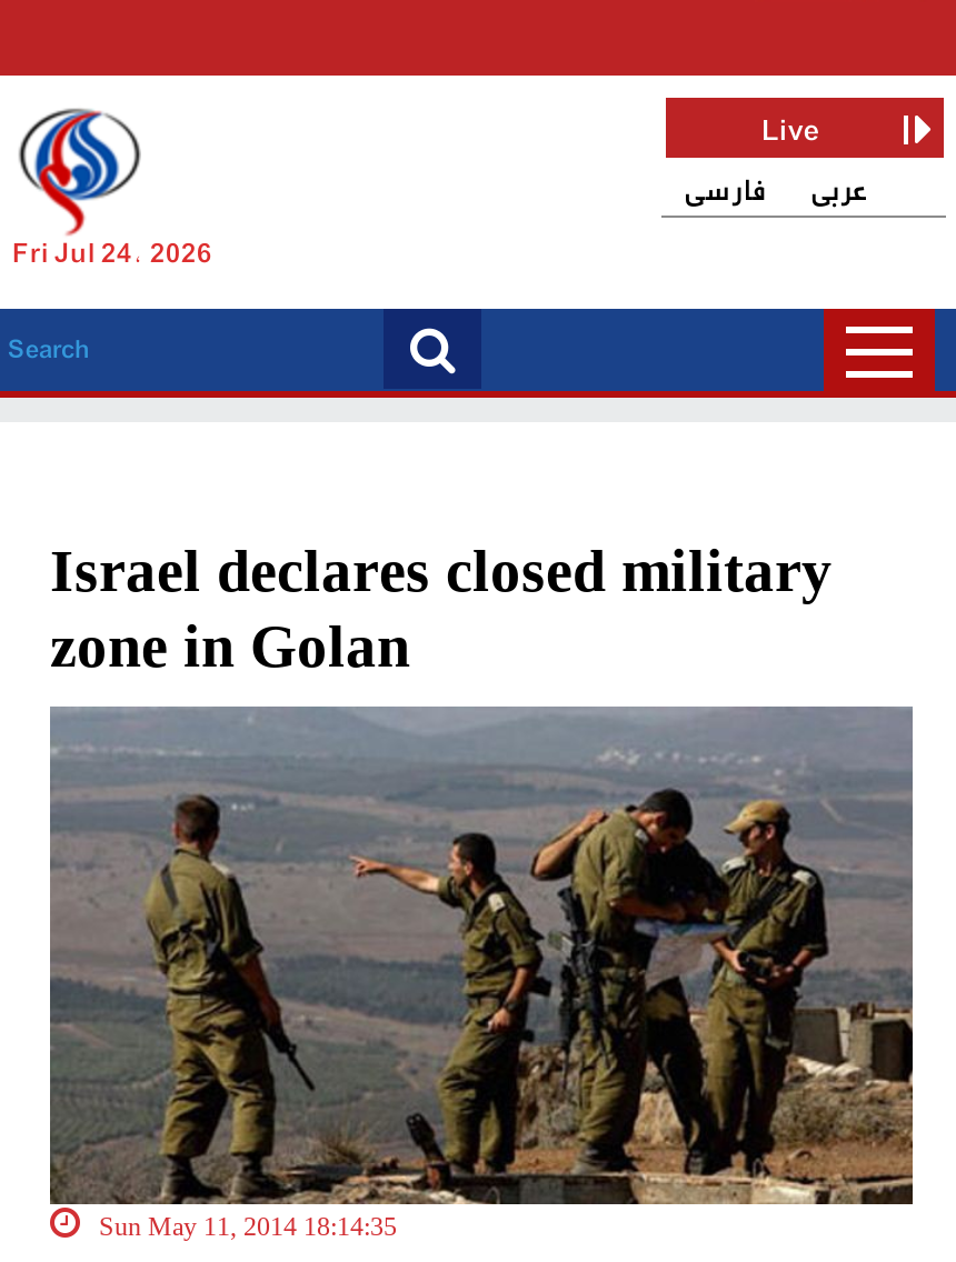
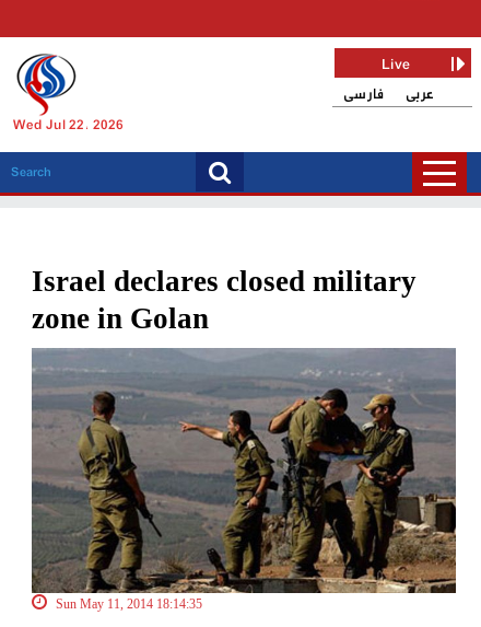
- Fri Jul 24, 2026
+ Wed Jul 22, 2026
